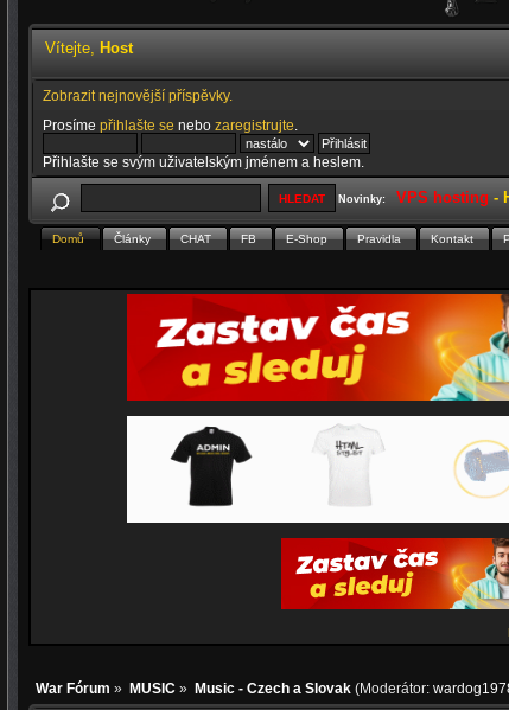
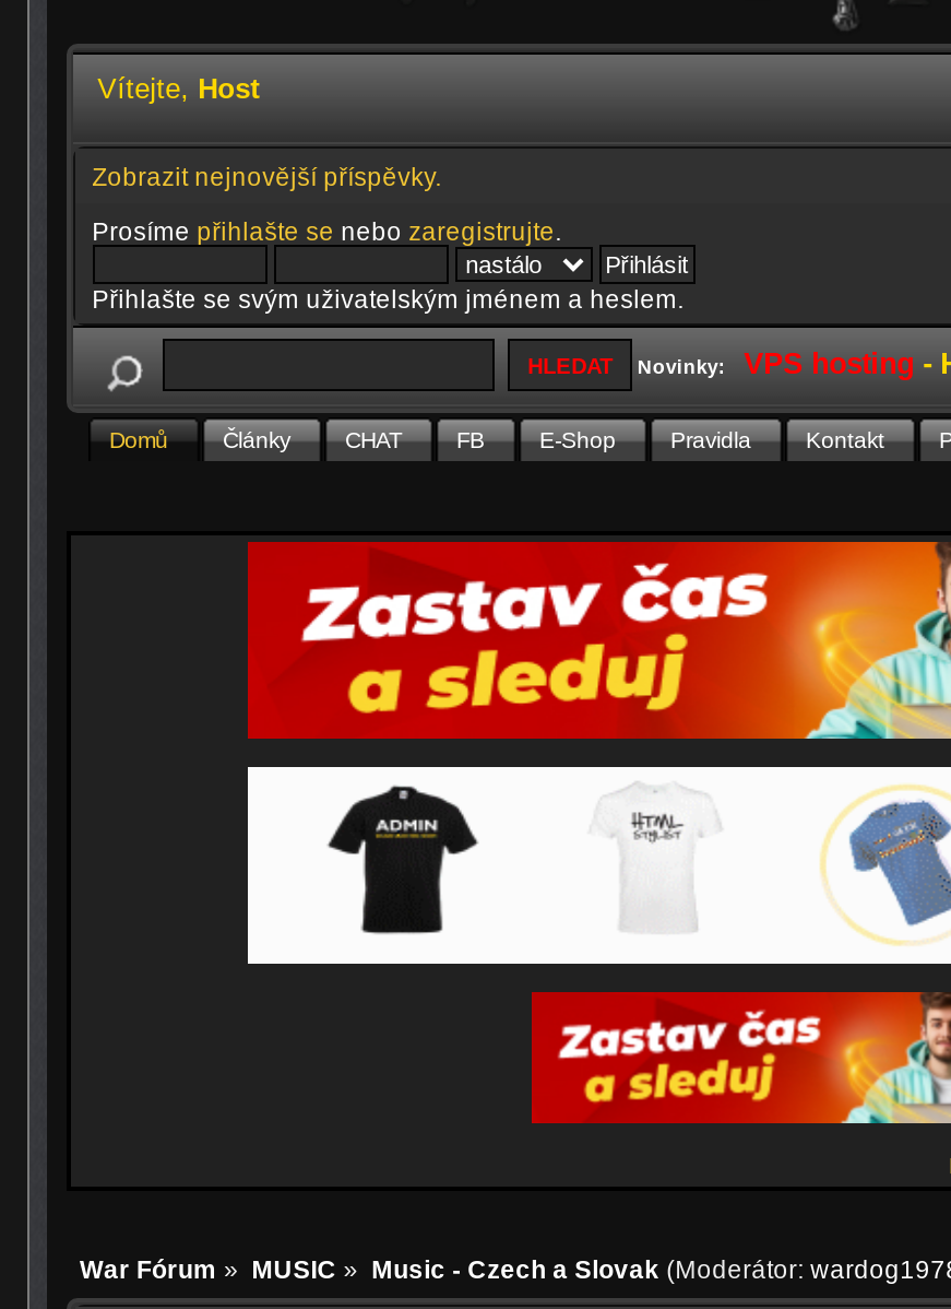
- [image]
+ [image]
